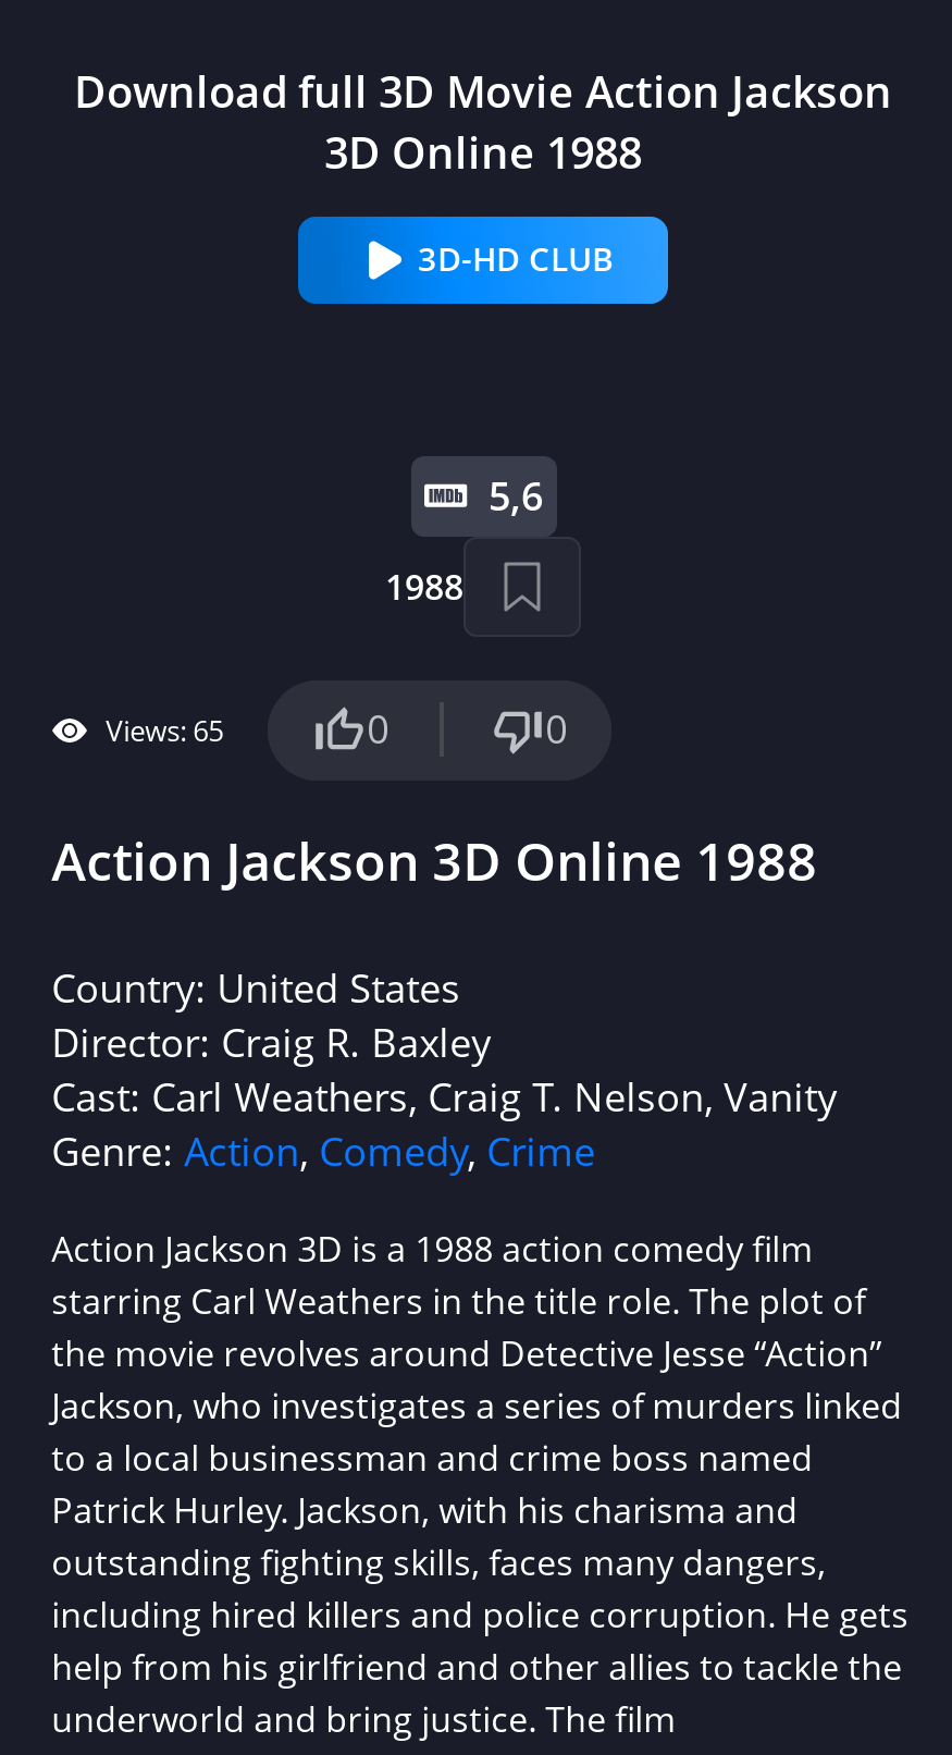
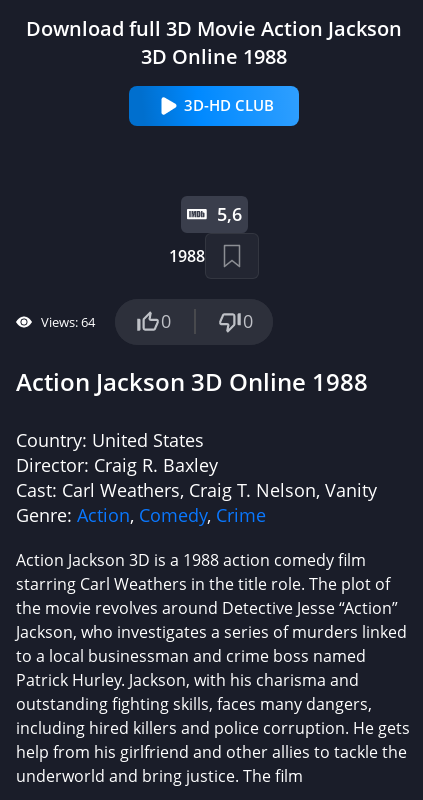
- Views: 65
+ Views: 64
